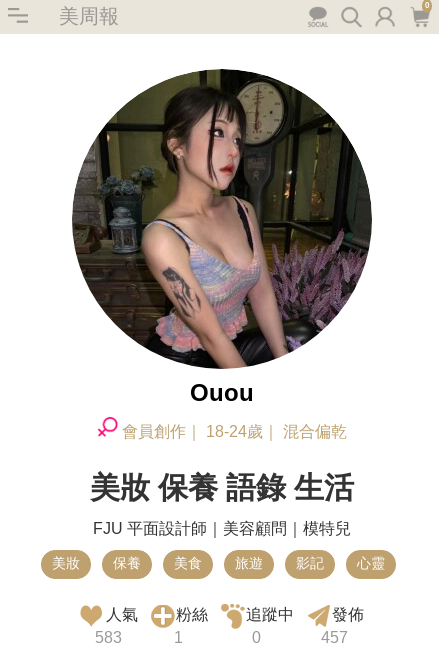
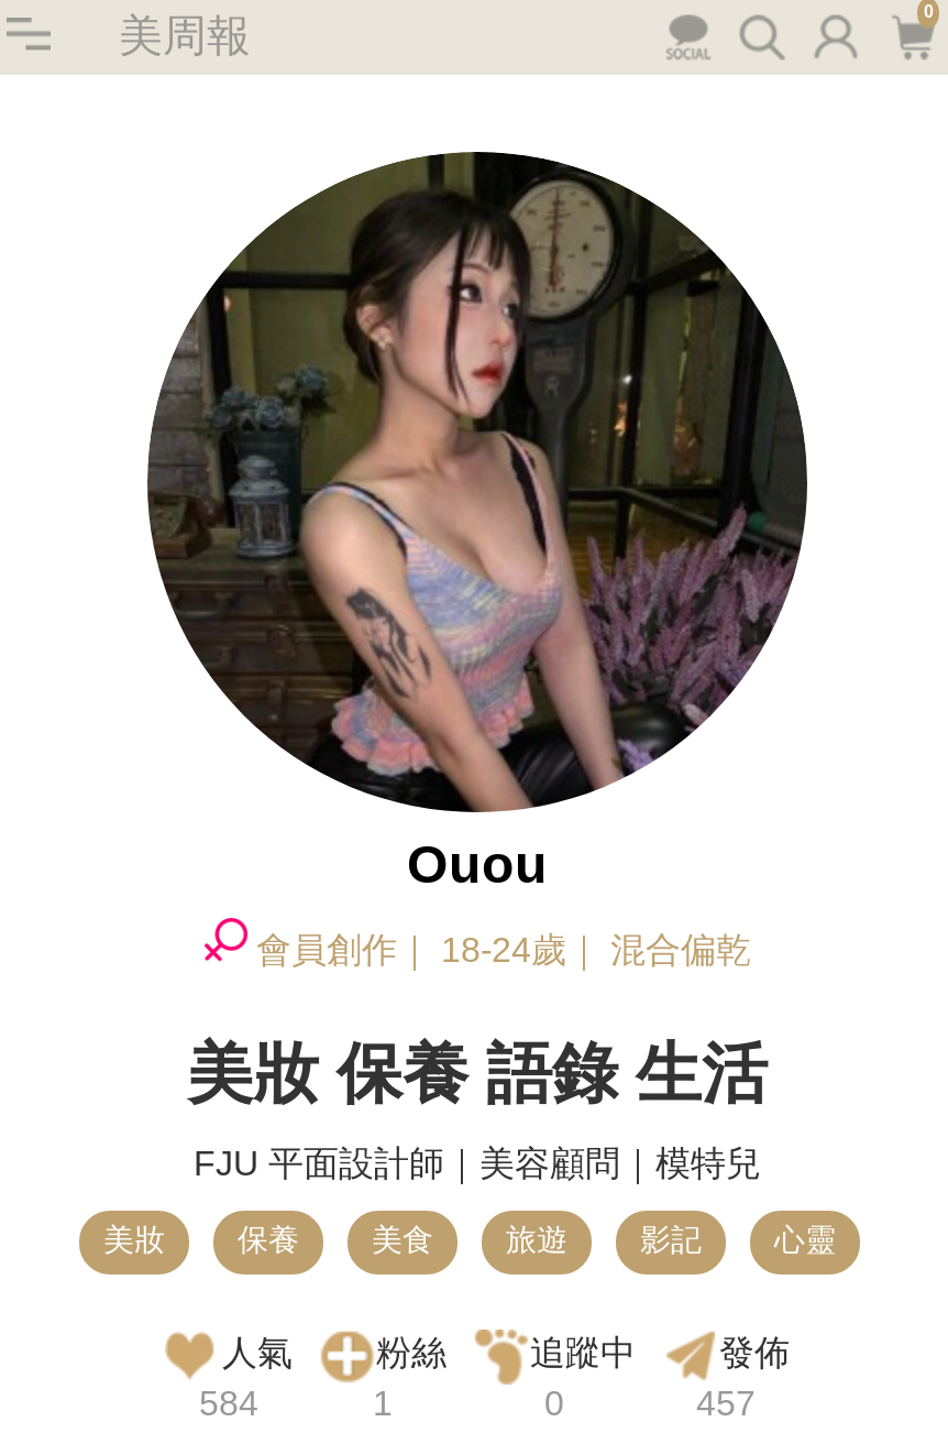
- 583
+ 584
